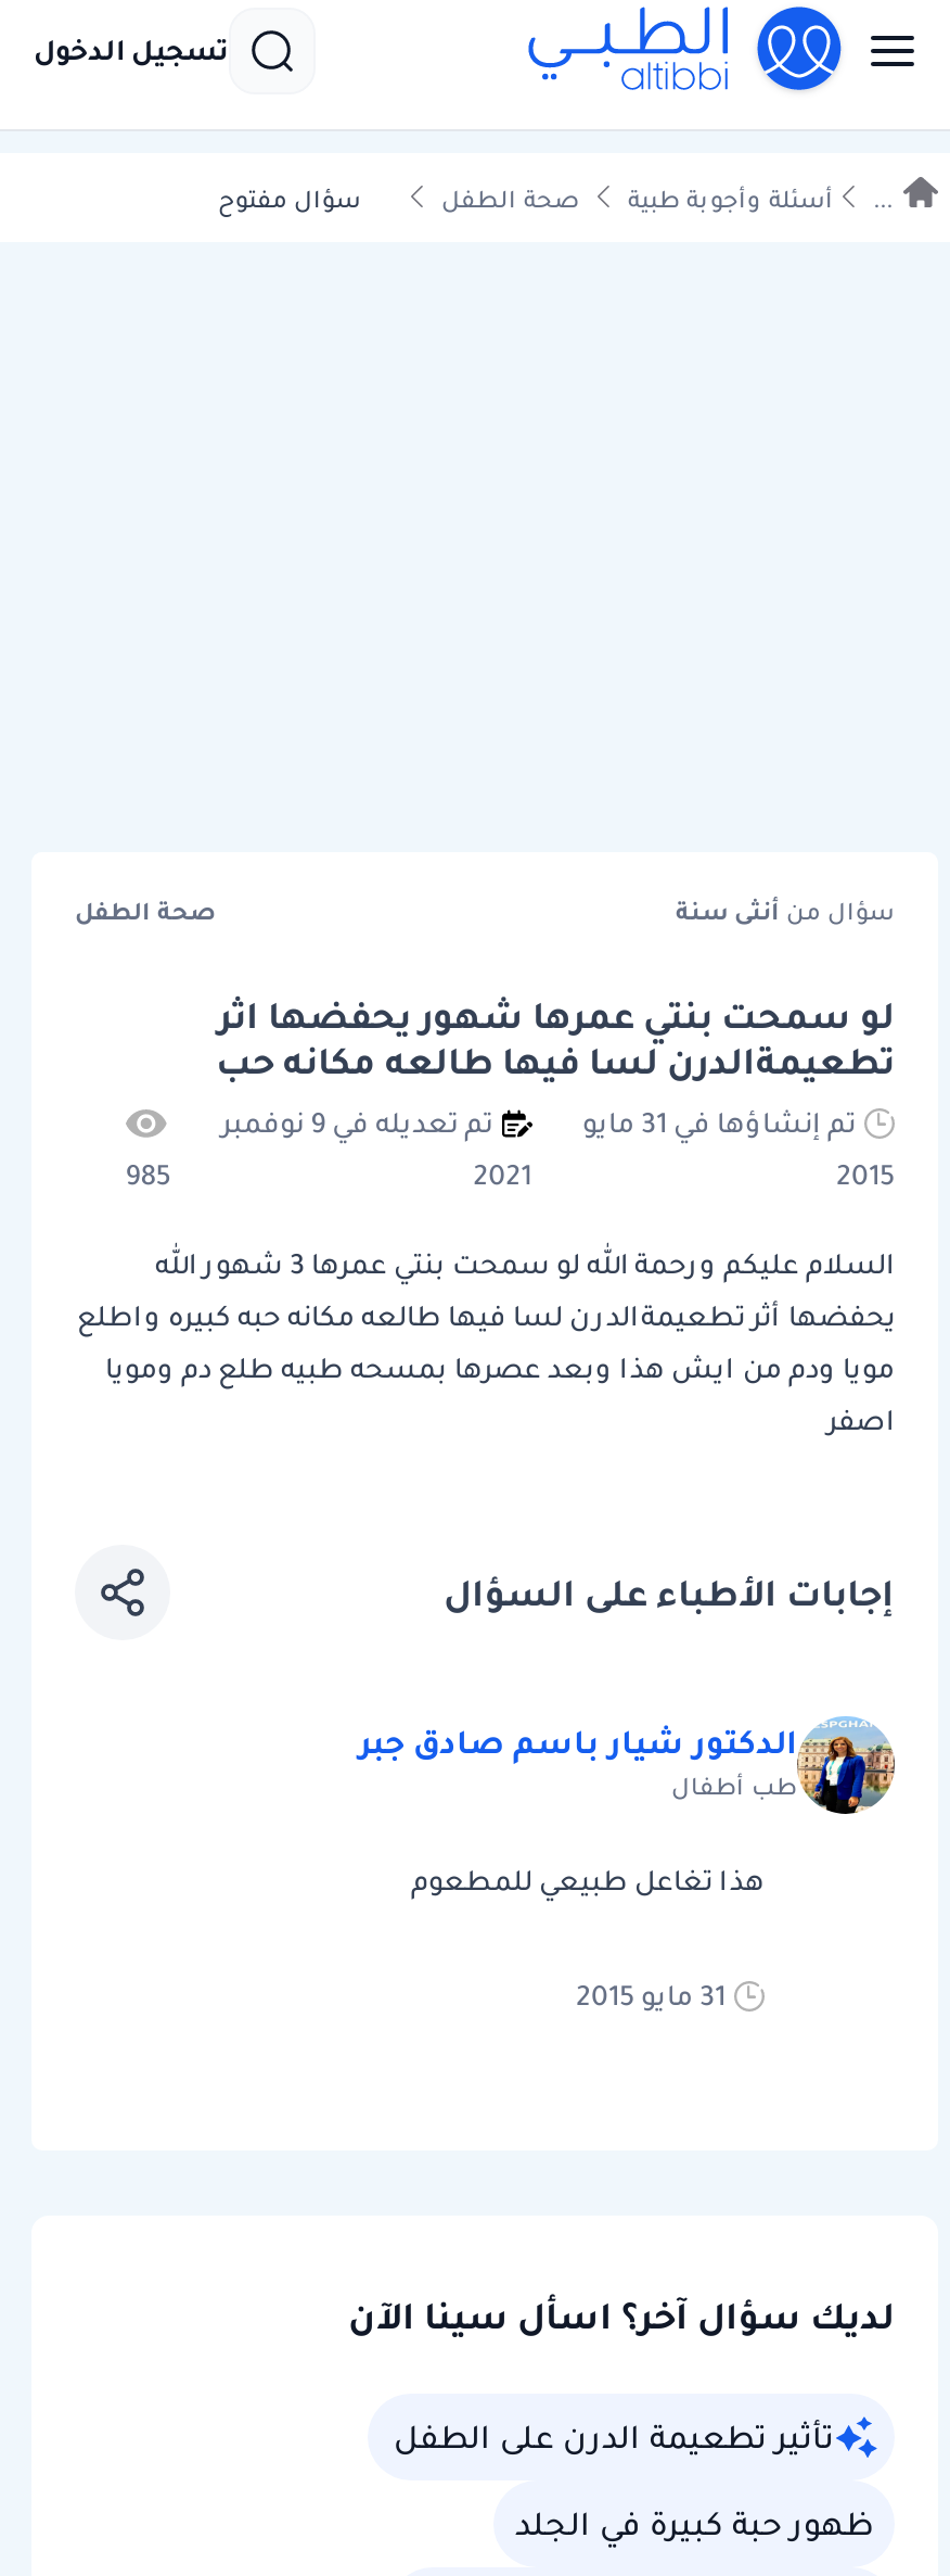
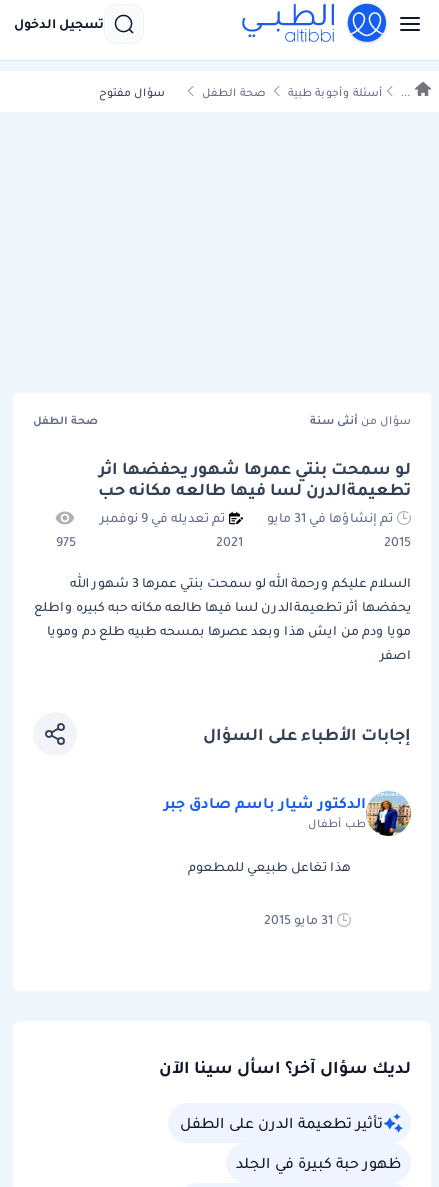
- 985
+ 975
